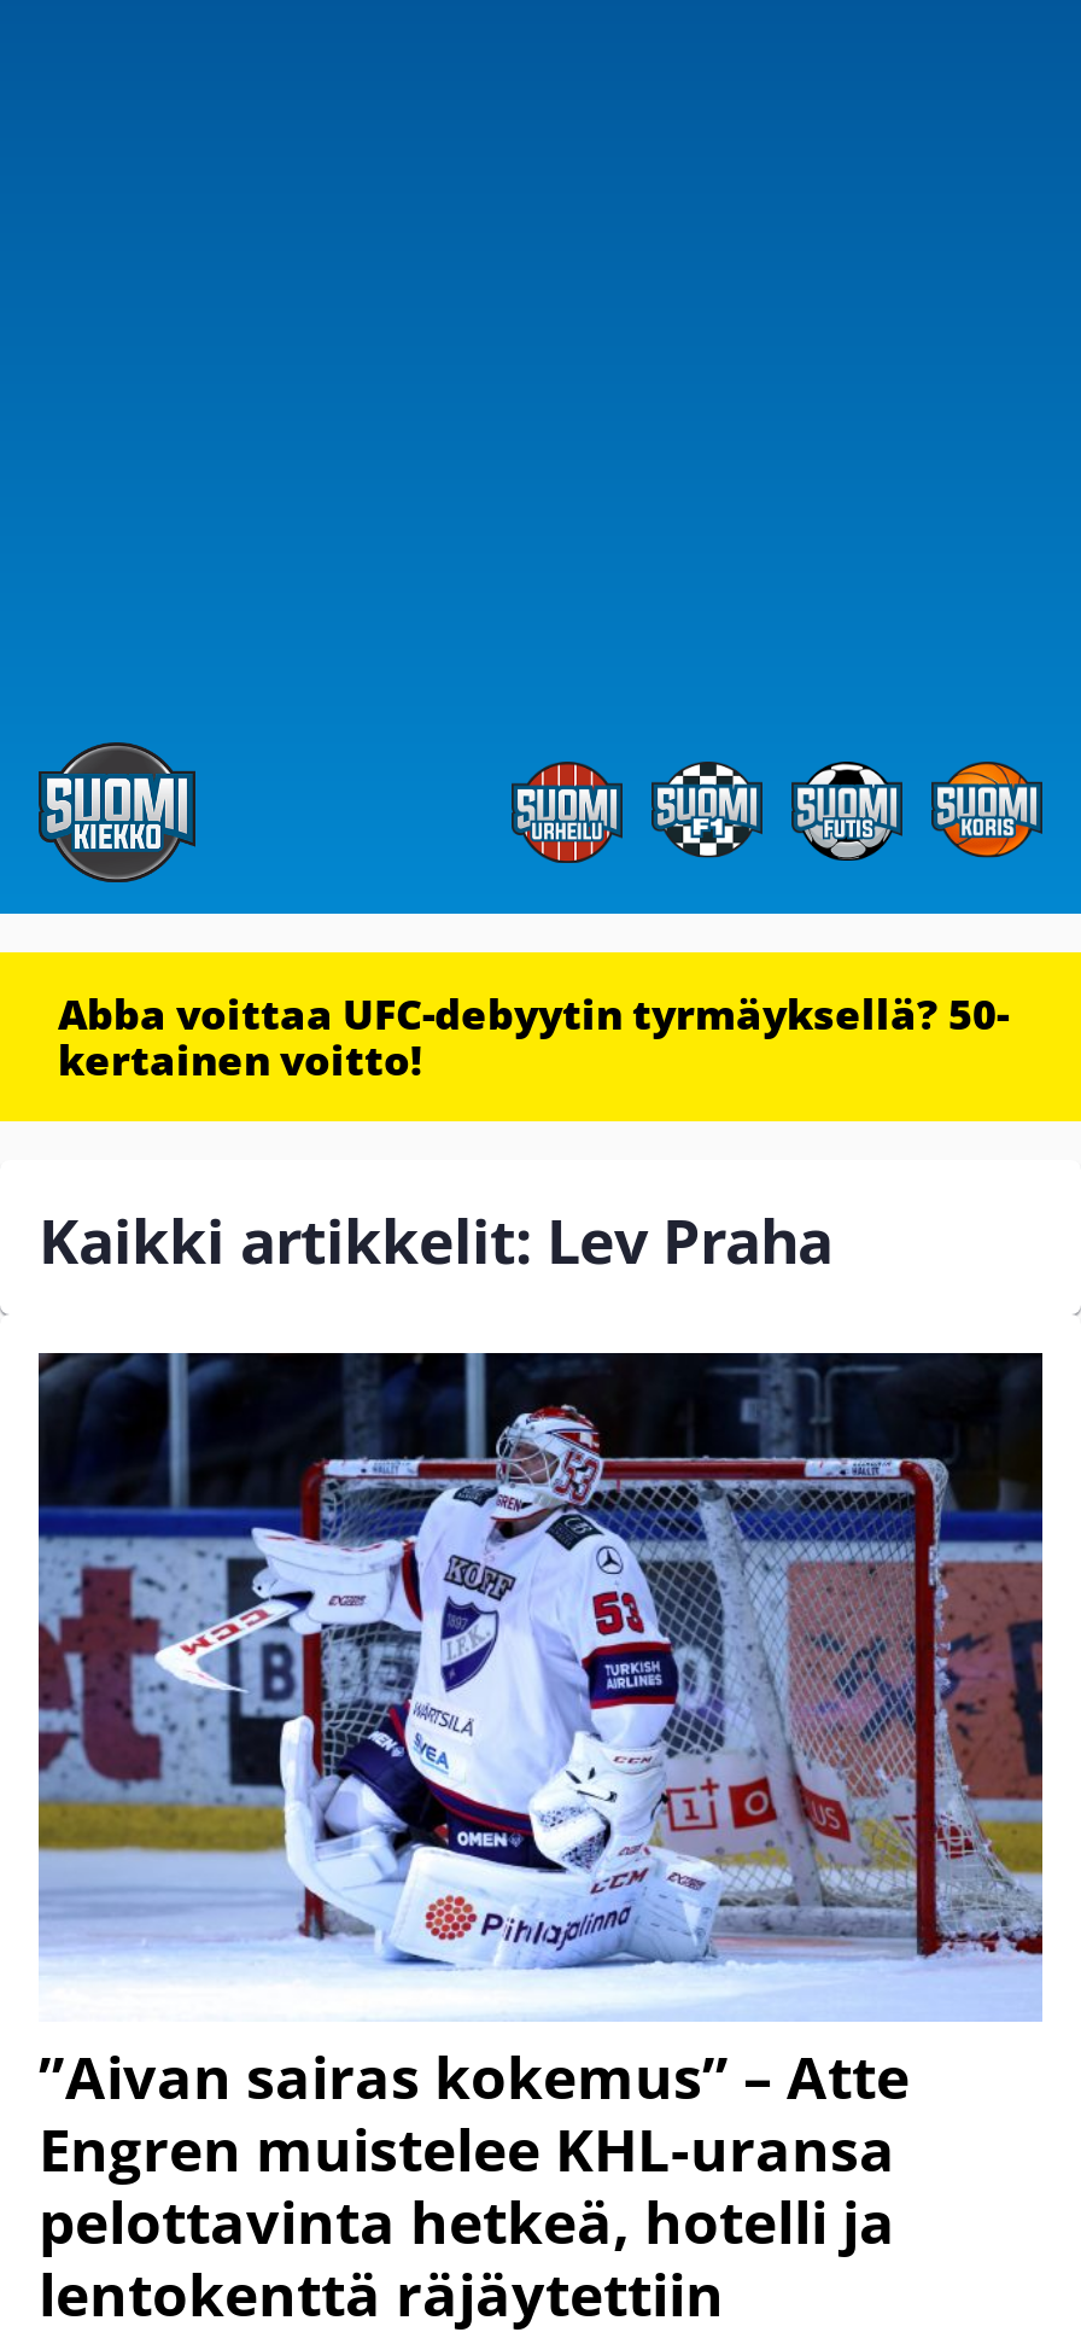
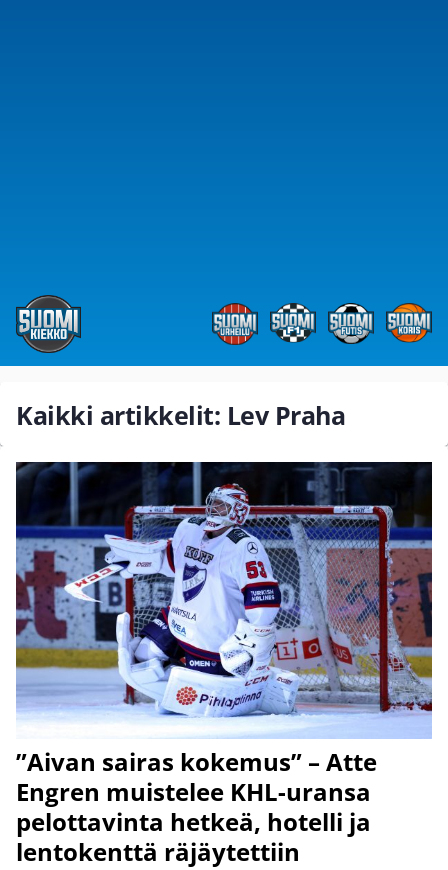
- Abba voittaa UFC-debyytin tyrmäyksellä? 50-
- kertainen voitto!
